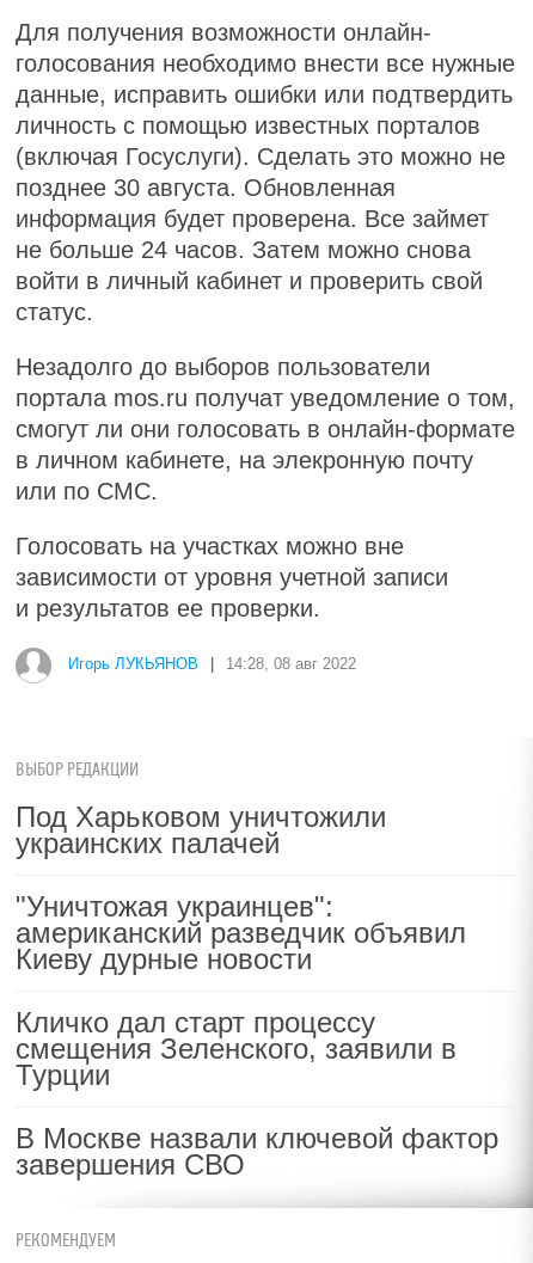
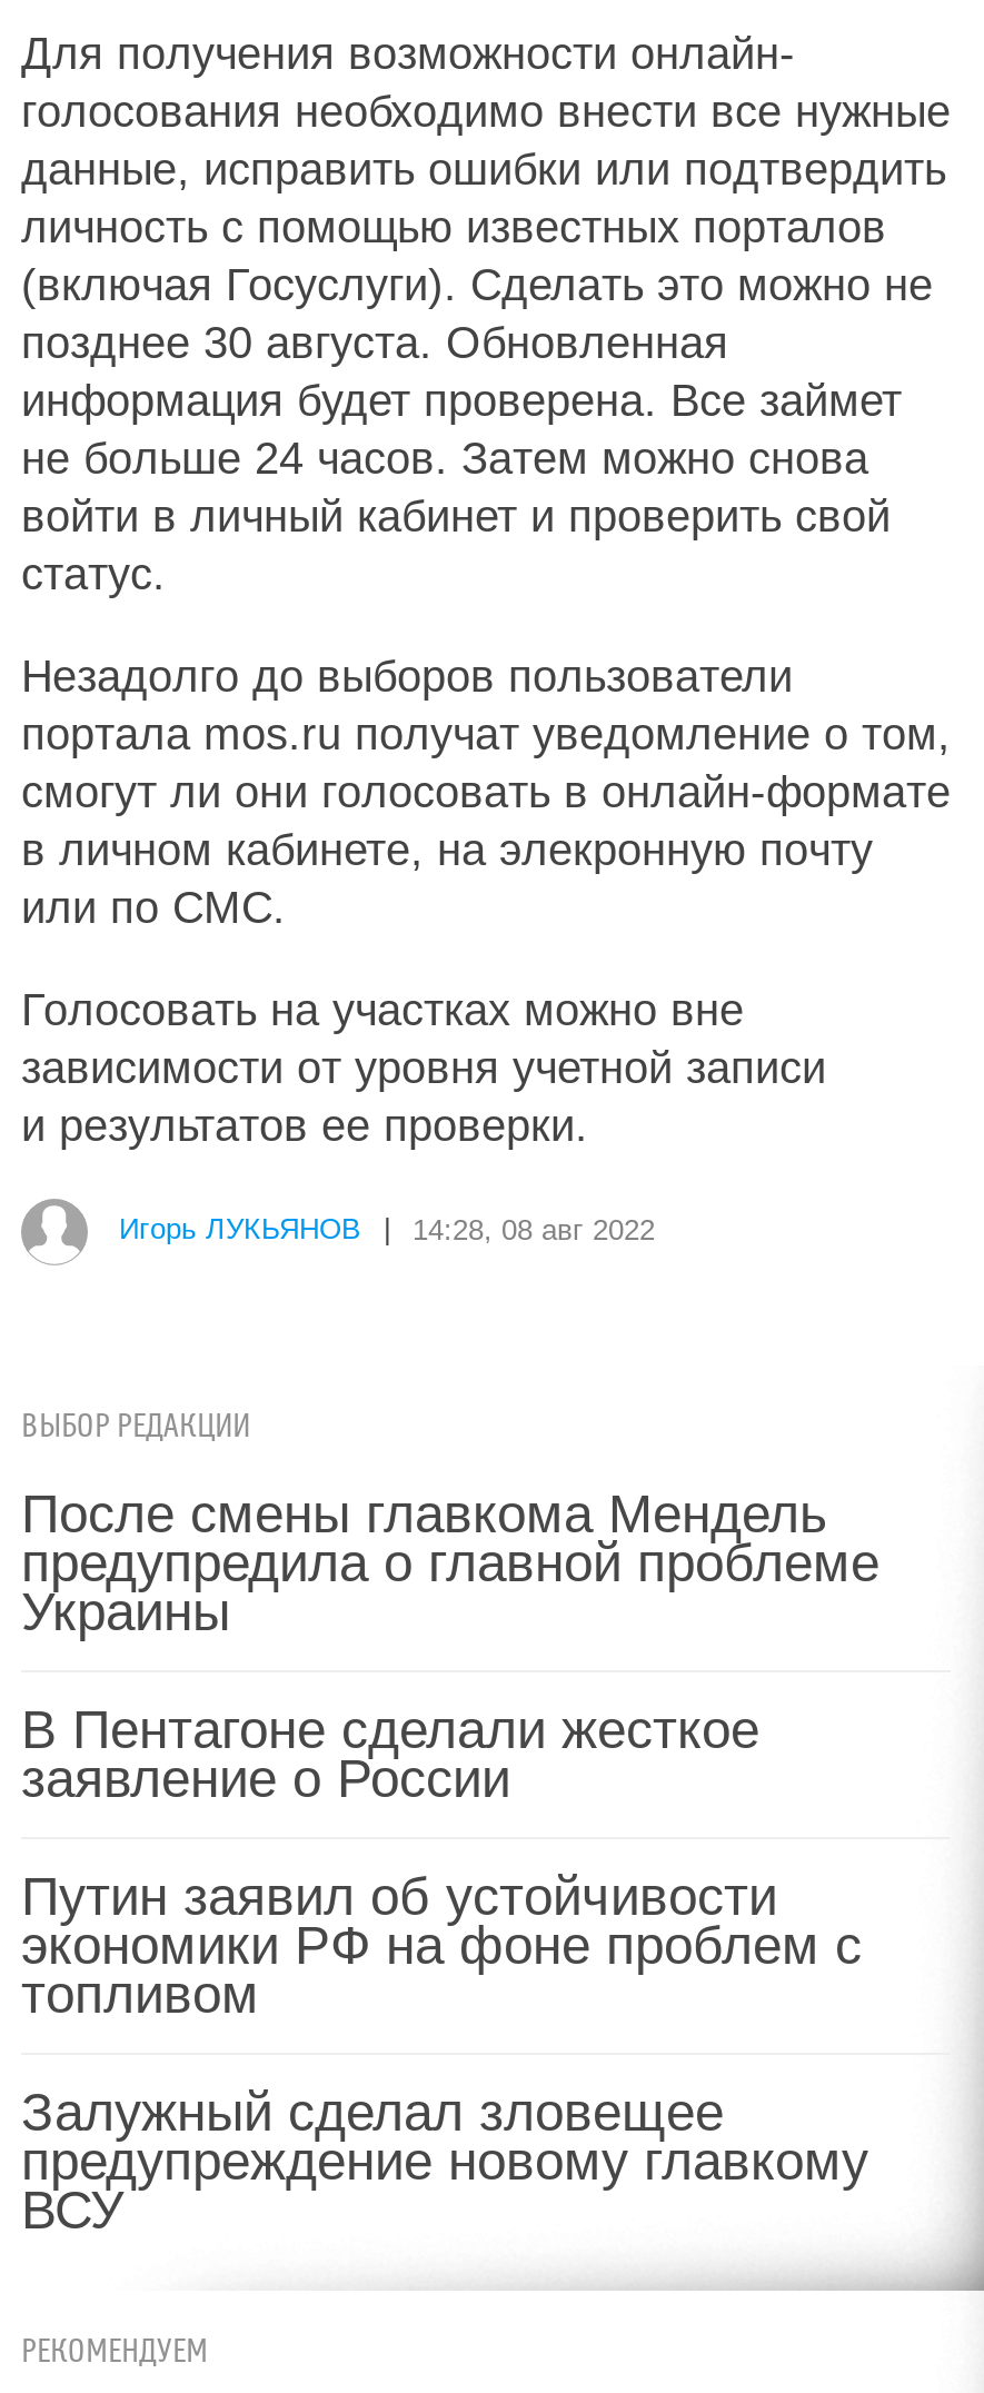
- Под Харьковом уничтожили
- украинских палачей
+ После смены главкома Мендель
+ предупредила о главной проблеме
+ Украины

- "Уничтожая украинцев":
- американский разведчик объявил
- Киеву дурные новости
+ В Пентагоне сделали жесткое
+ заявление о России

- Кличко дал старт процессу
- смещения Зеленского, заявили в
- Турции
+ Путин заявил об устойчивости
+ экономики РФ на фоне проблем с
+ топливом

- В Москве назвали ключевой фактор
- завершения СВО
+ Залужный сделал зловещее
+ предупреждение новому главкому
+ ВСУ
